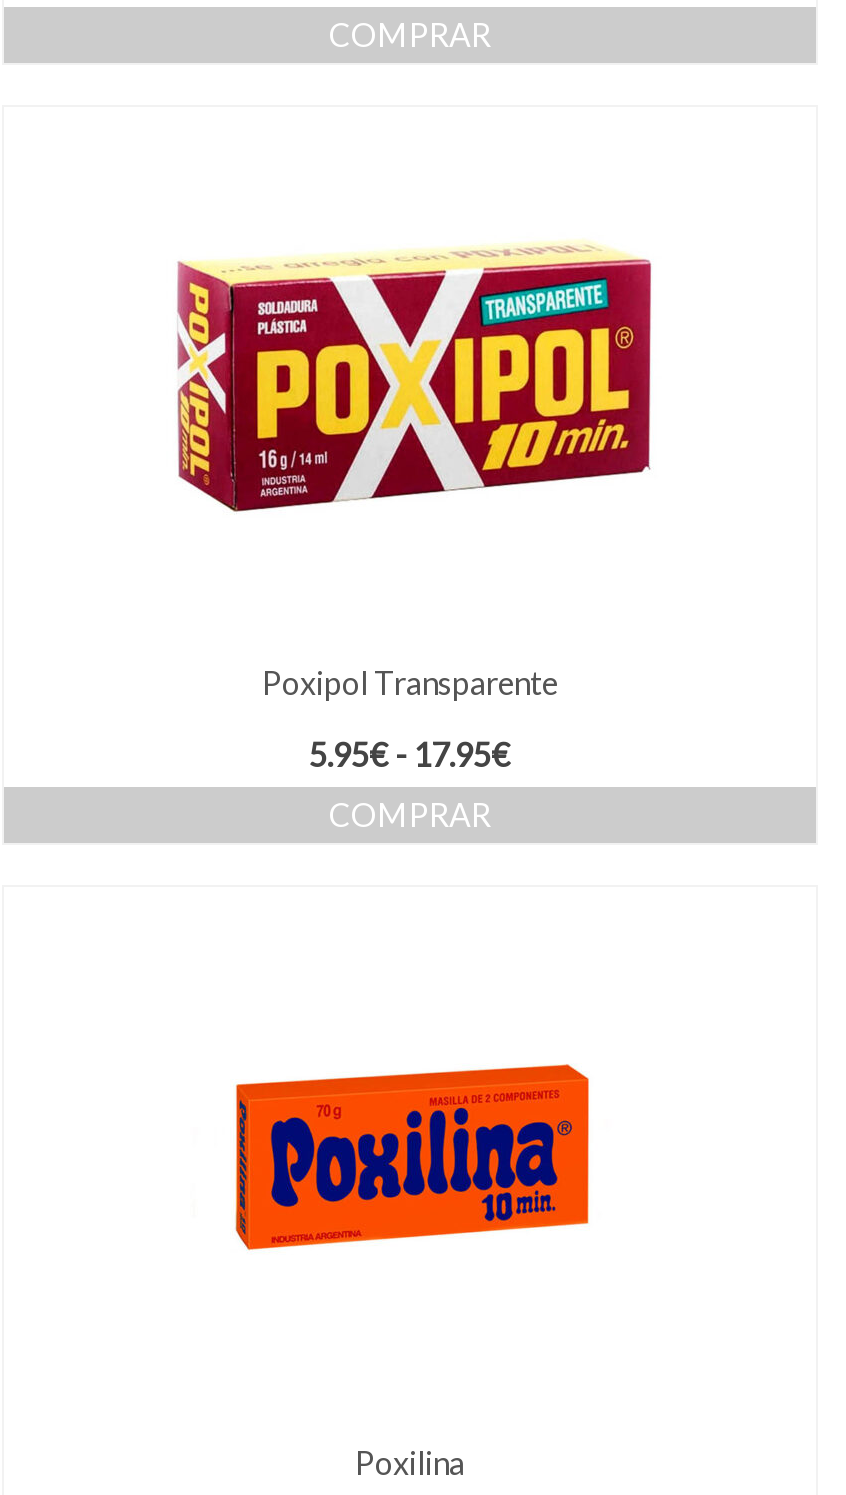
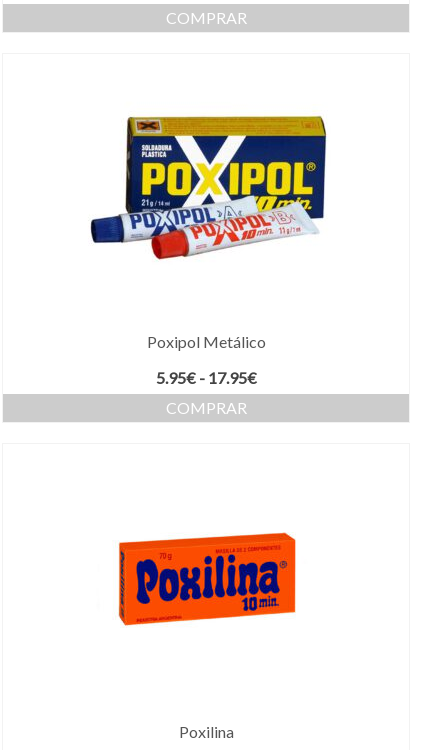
- [image]
+ [image]

- Poxipol Transparente
+ Poxipol Metálico
